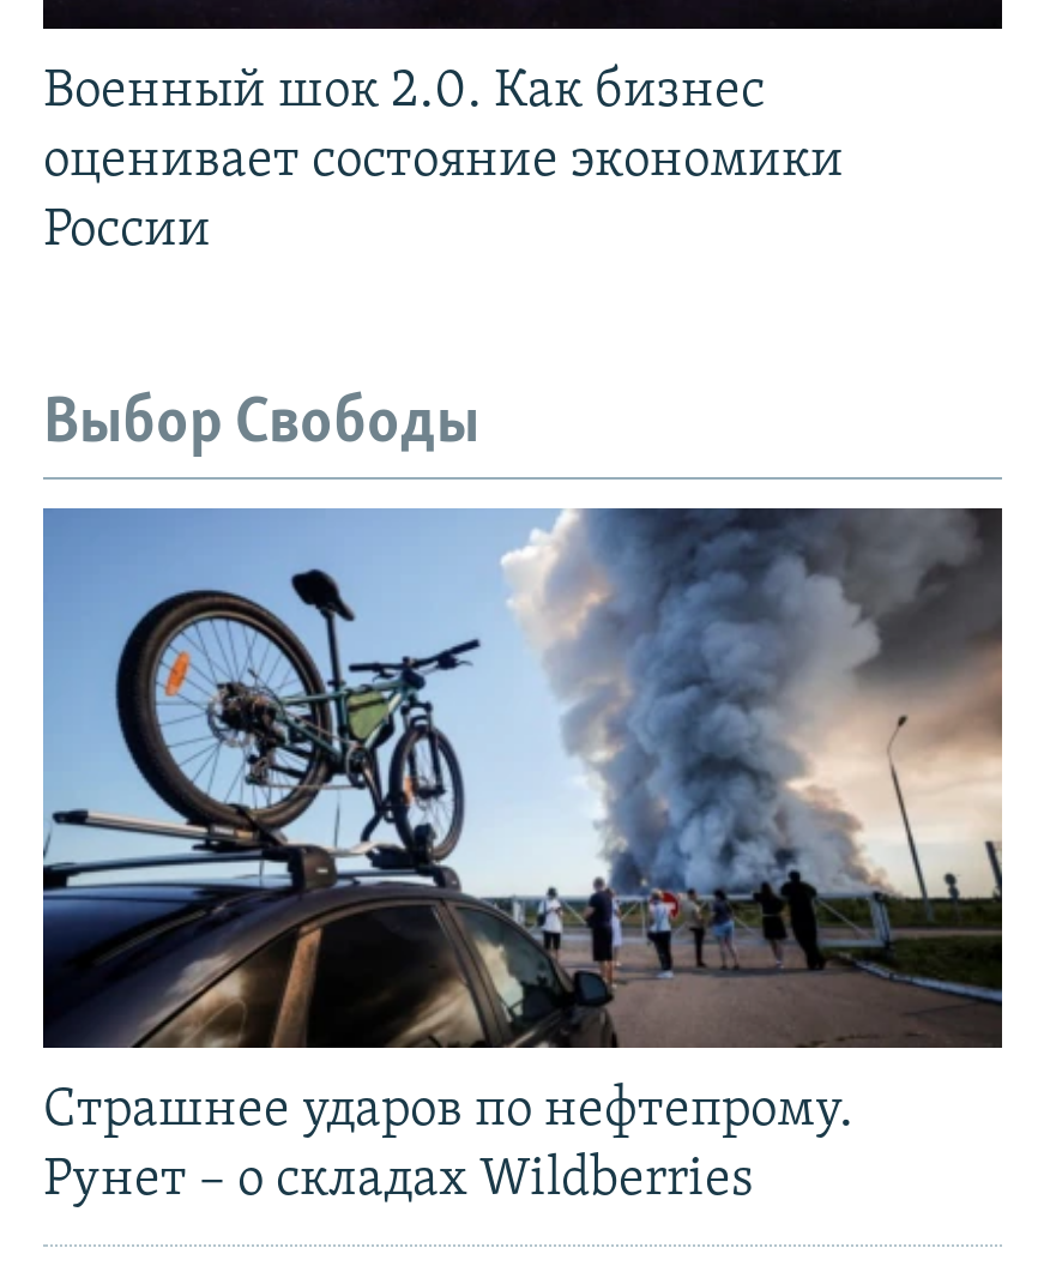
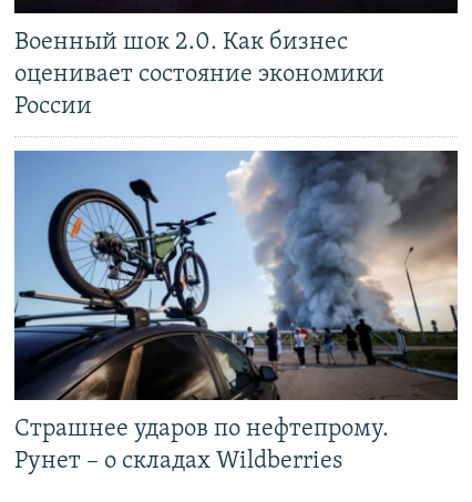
- Выбор Свободы
